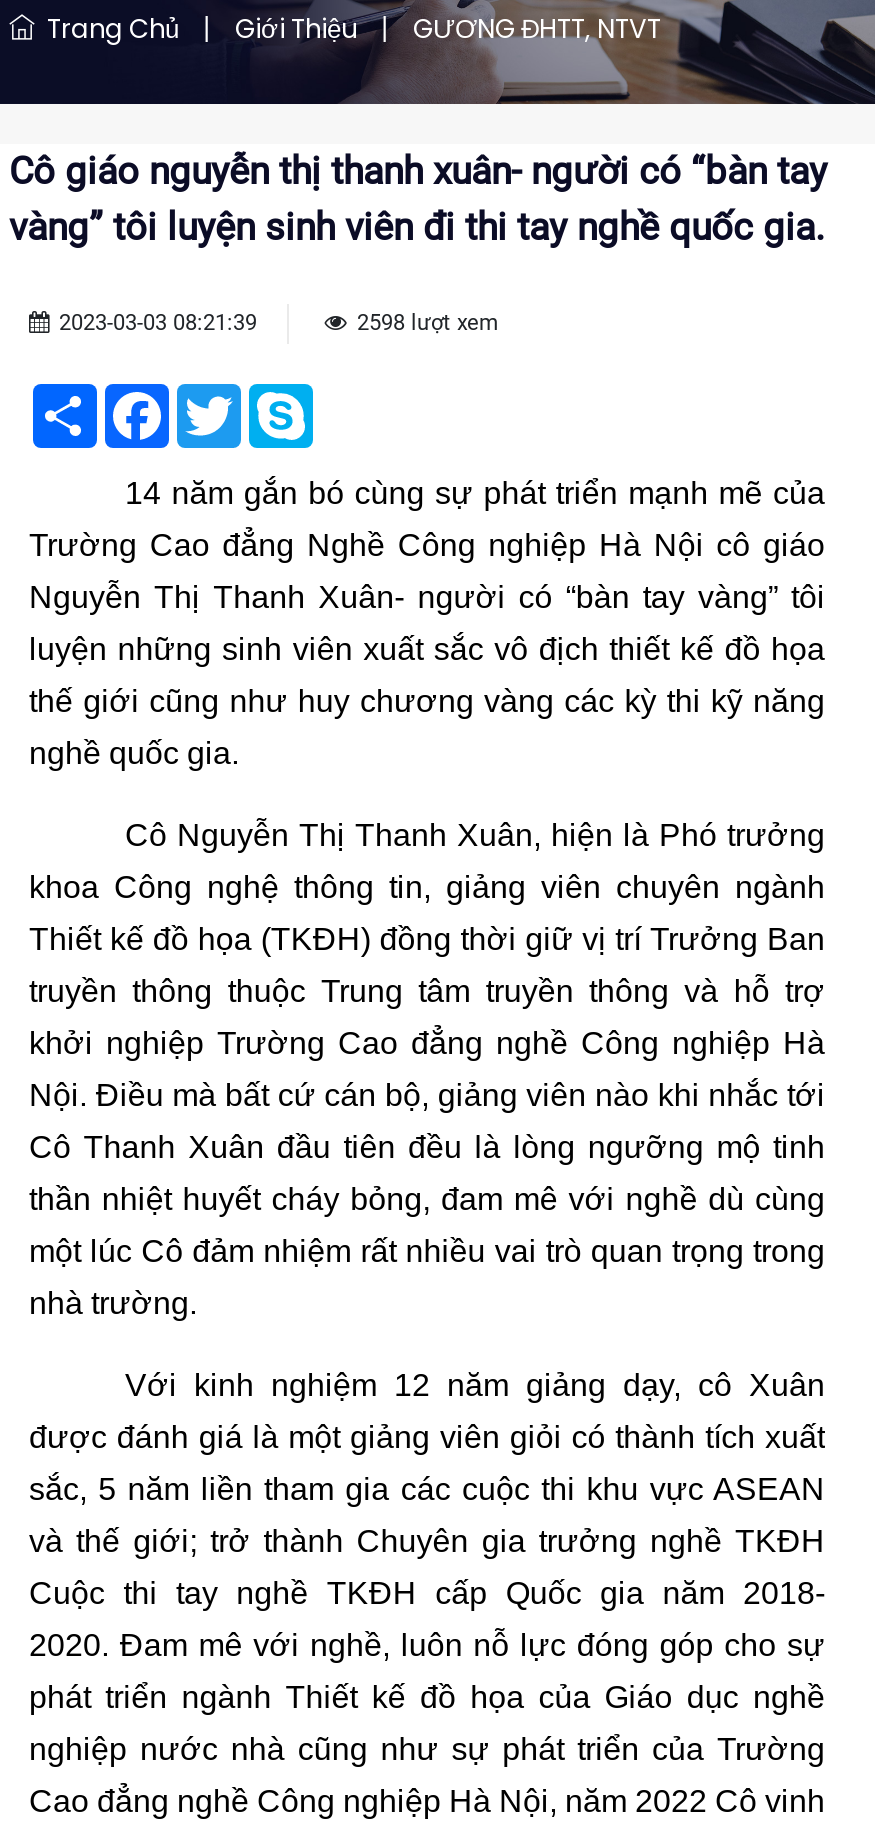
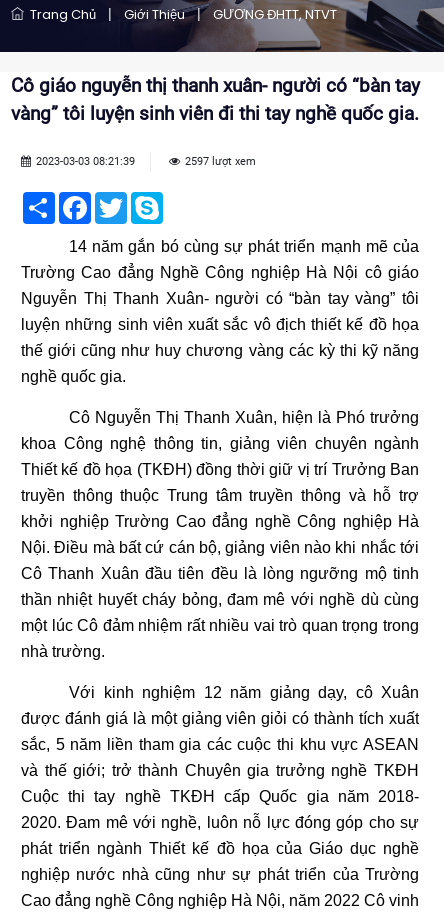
- 2598 lượt xem
+ 2597 lượt xem
